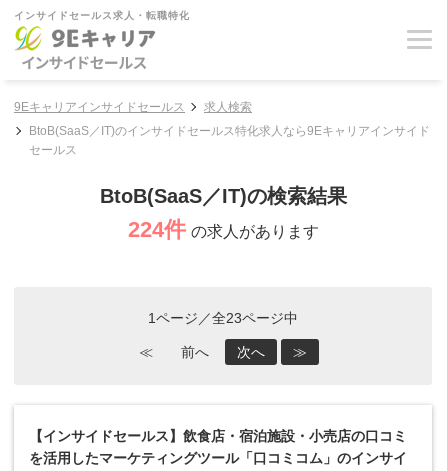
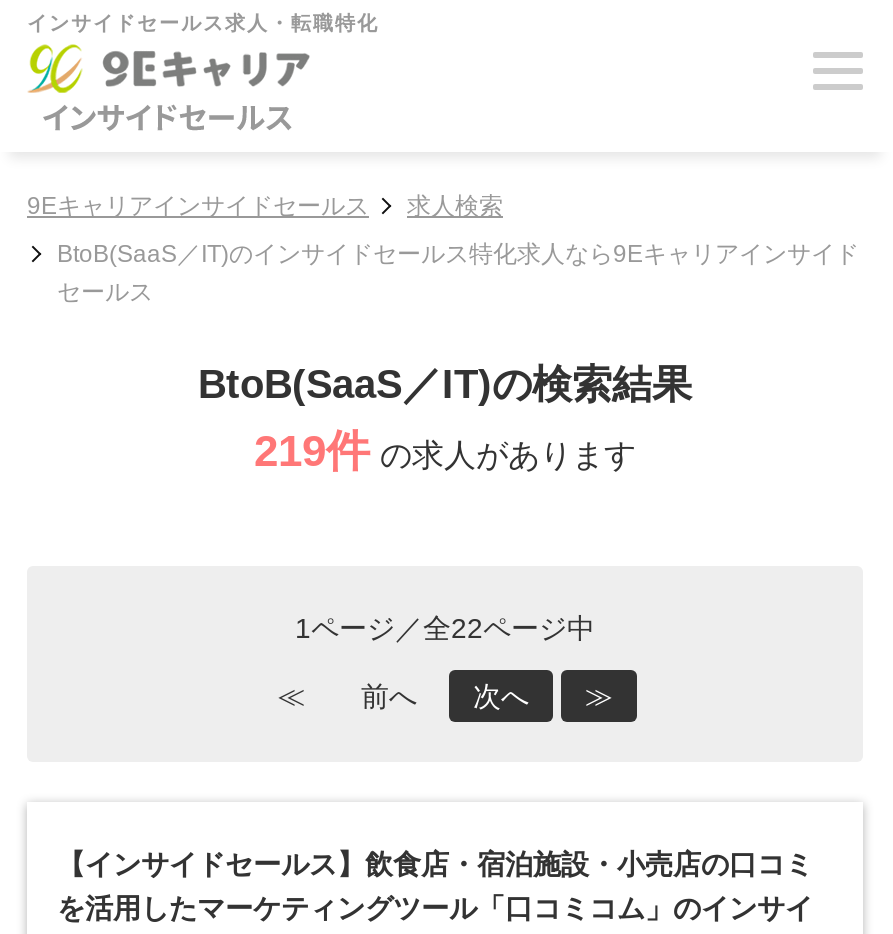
- 224件 の求人があります
+ 219件 の求人があります

- 1ページ／全23ページ中
+ 1ページ／全22ページ中
